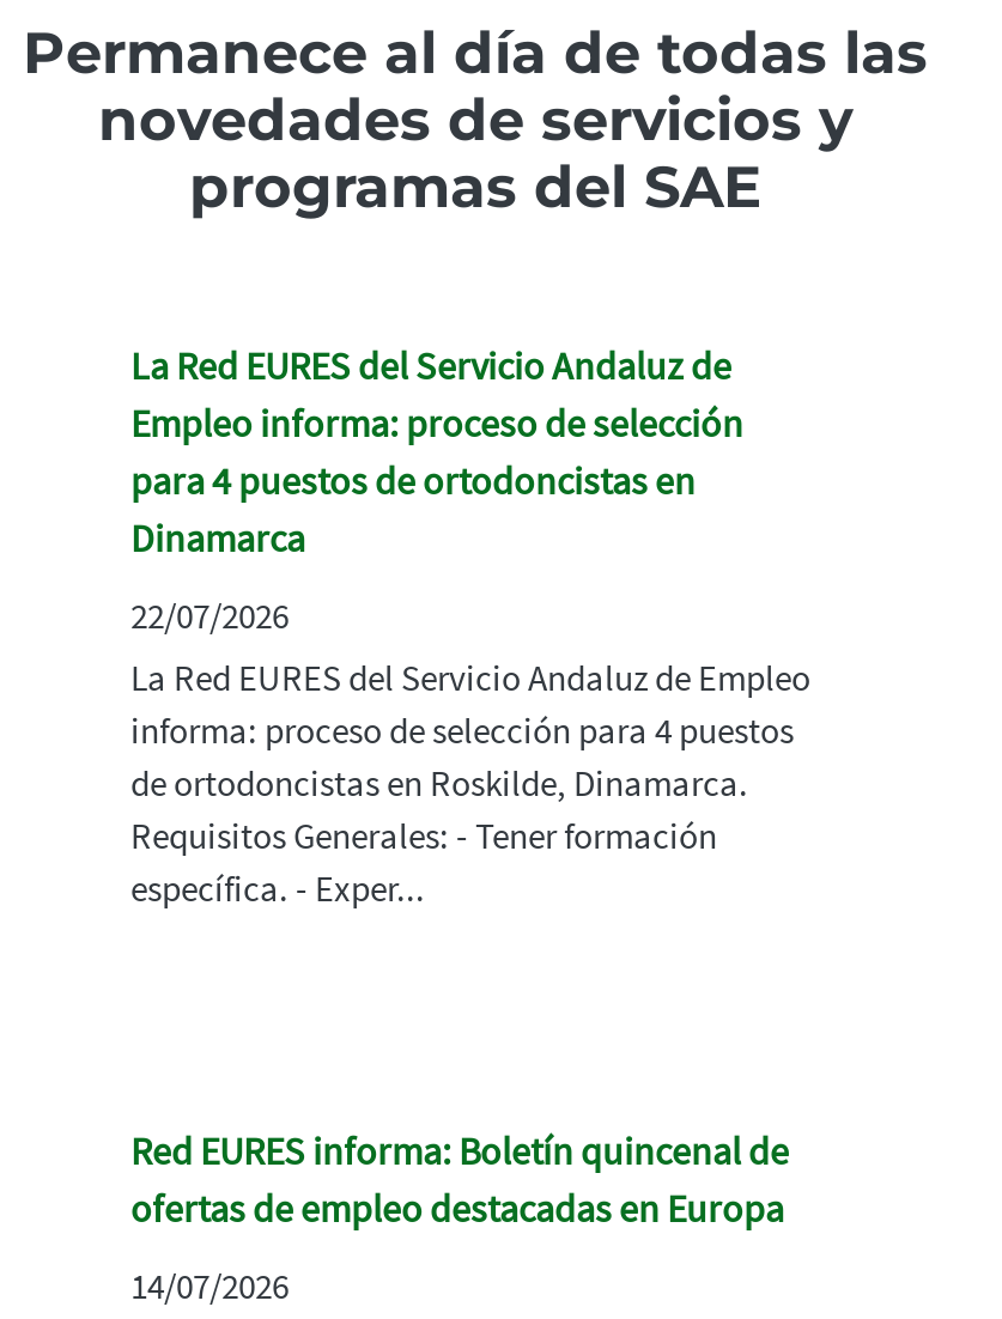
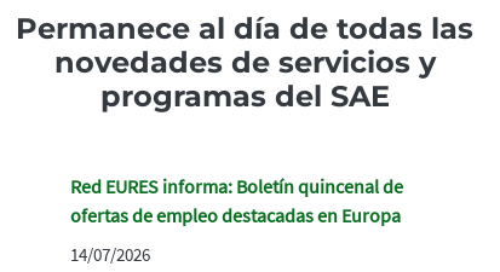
- La Red EURES del Servicio Andaluz de
- Empleo informa: proceso de selección
- para 4 puestos de ortodoncistas en
- Dinamarca
- 22/07/2026
- La Red EURES del Servicio Andaluz de Empleo
- informa: proceso de selección para 4 puestos
- de ortodoncistas en Roskilde, Dinamarca.
- Requisitos Generales: - Tener formación
- específica. - Exper...
